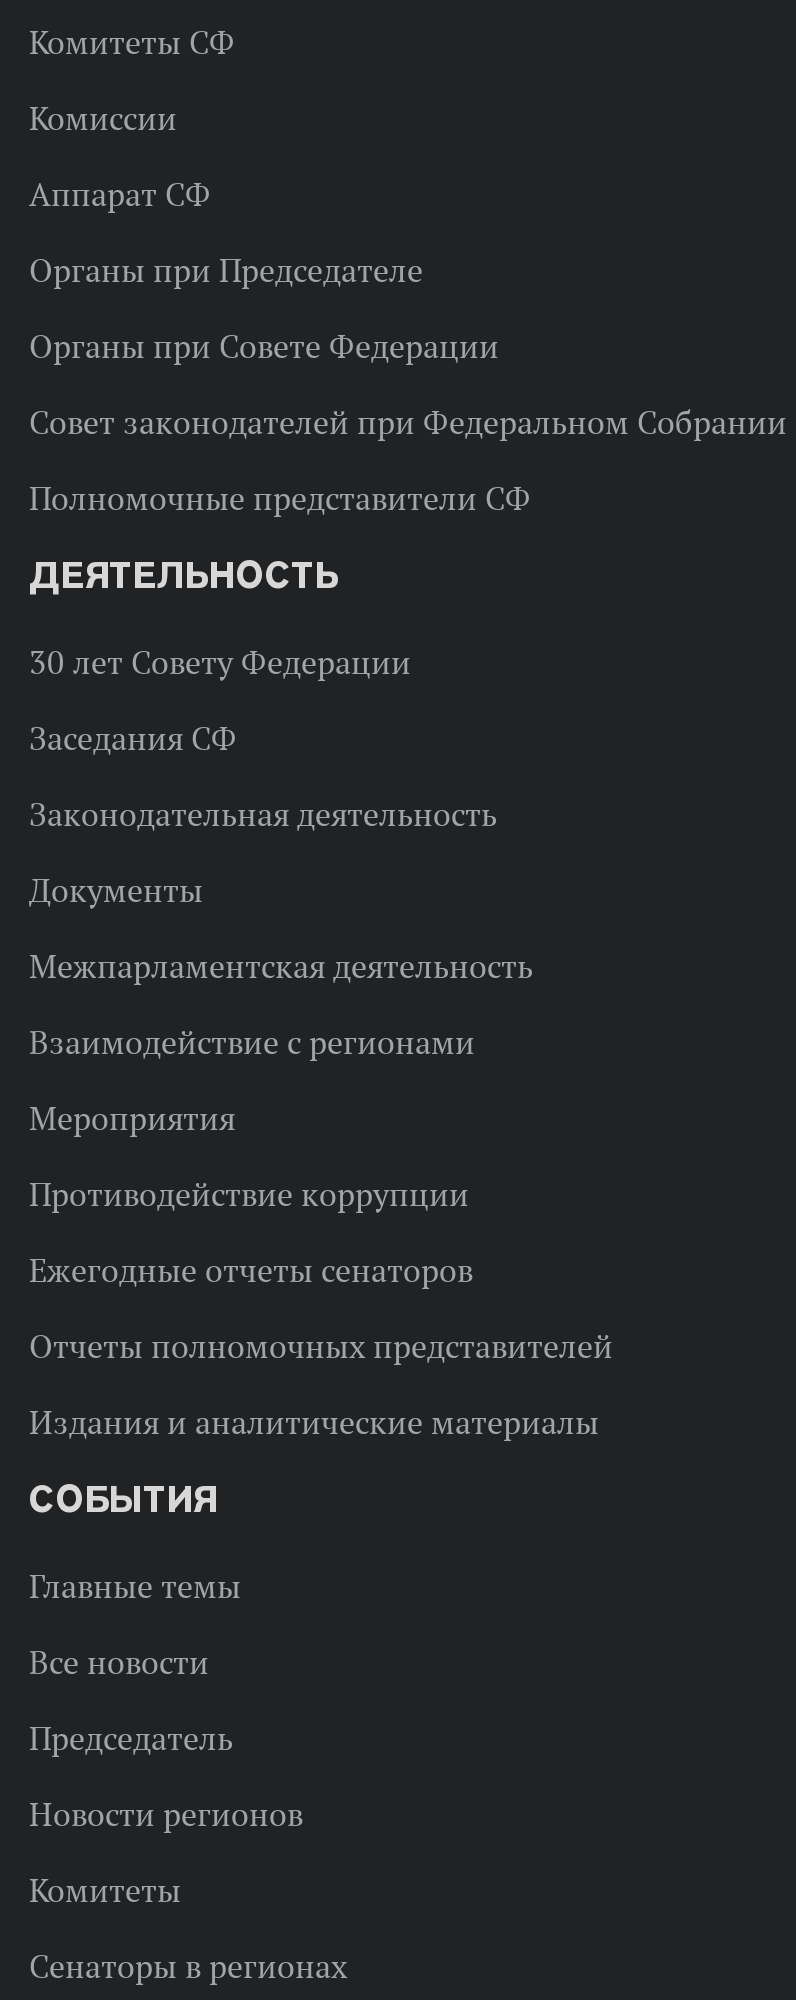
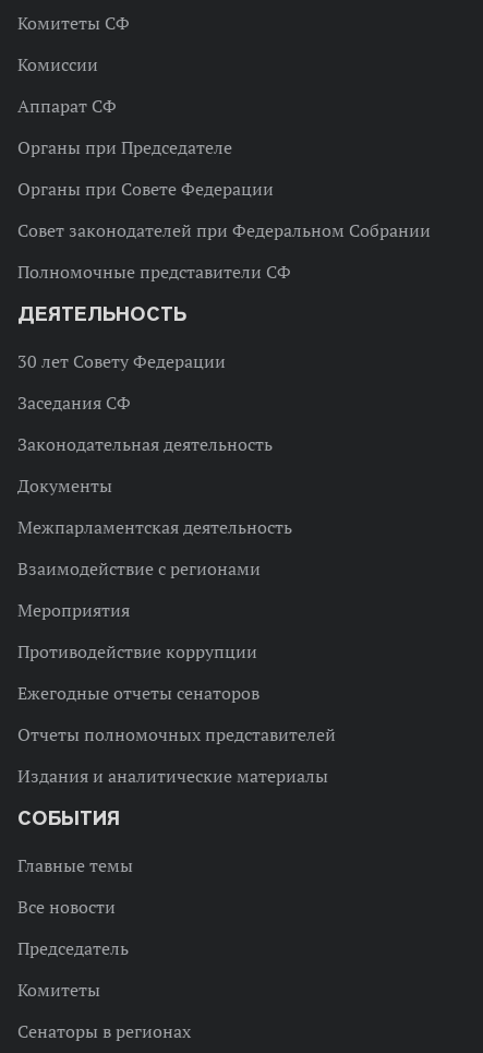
- Новости регионов
